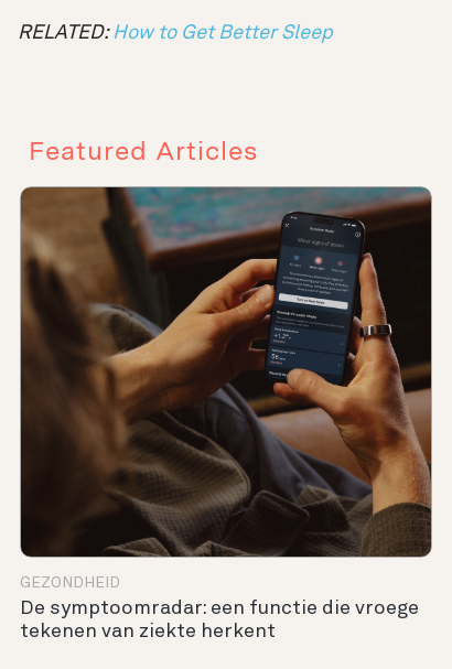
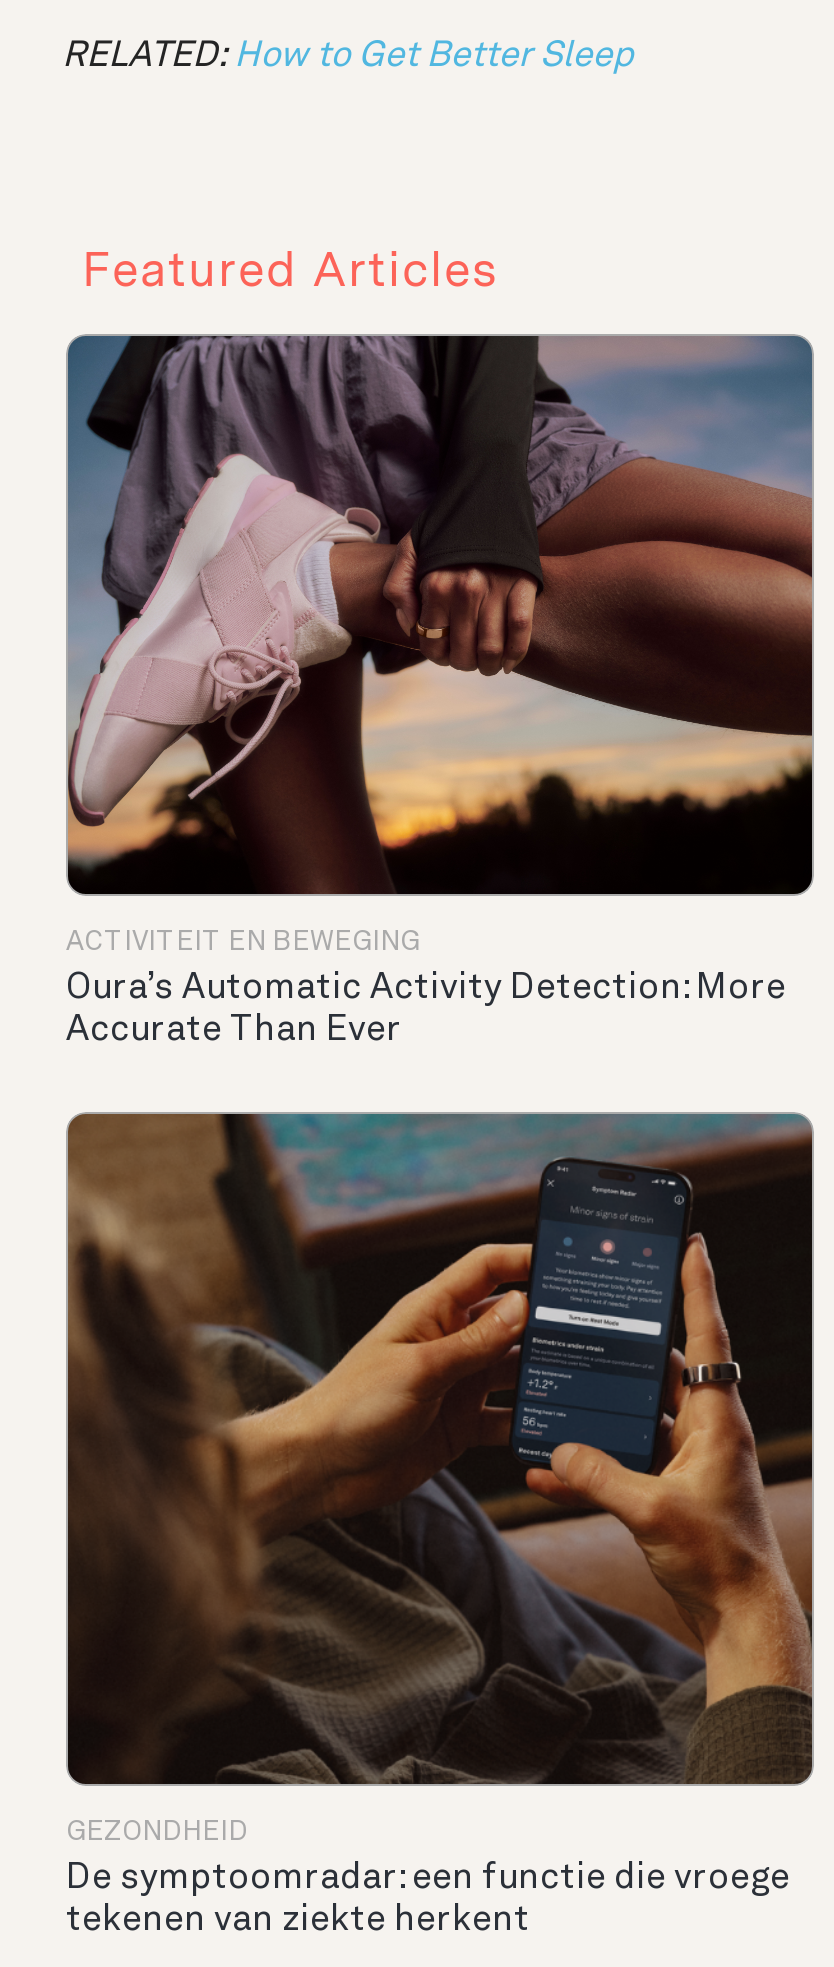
+ [image]
+ ACTIVITEIT EN BEWEGING
+ Oura’s Automatic Activity Detection: More
+ Accurate Than Ever
